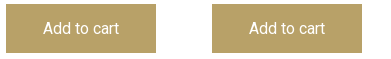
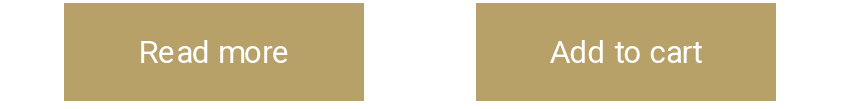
- Add to cart
+ Read more
